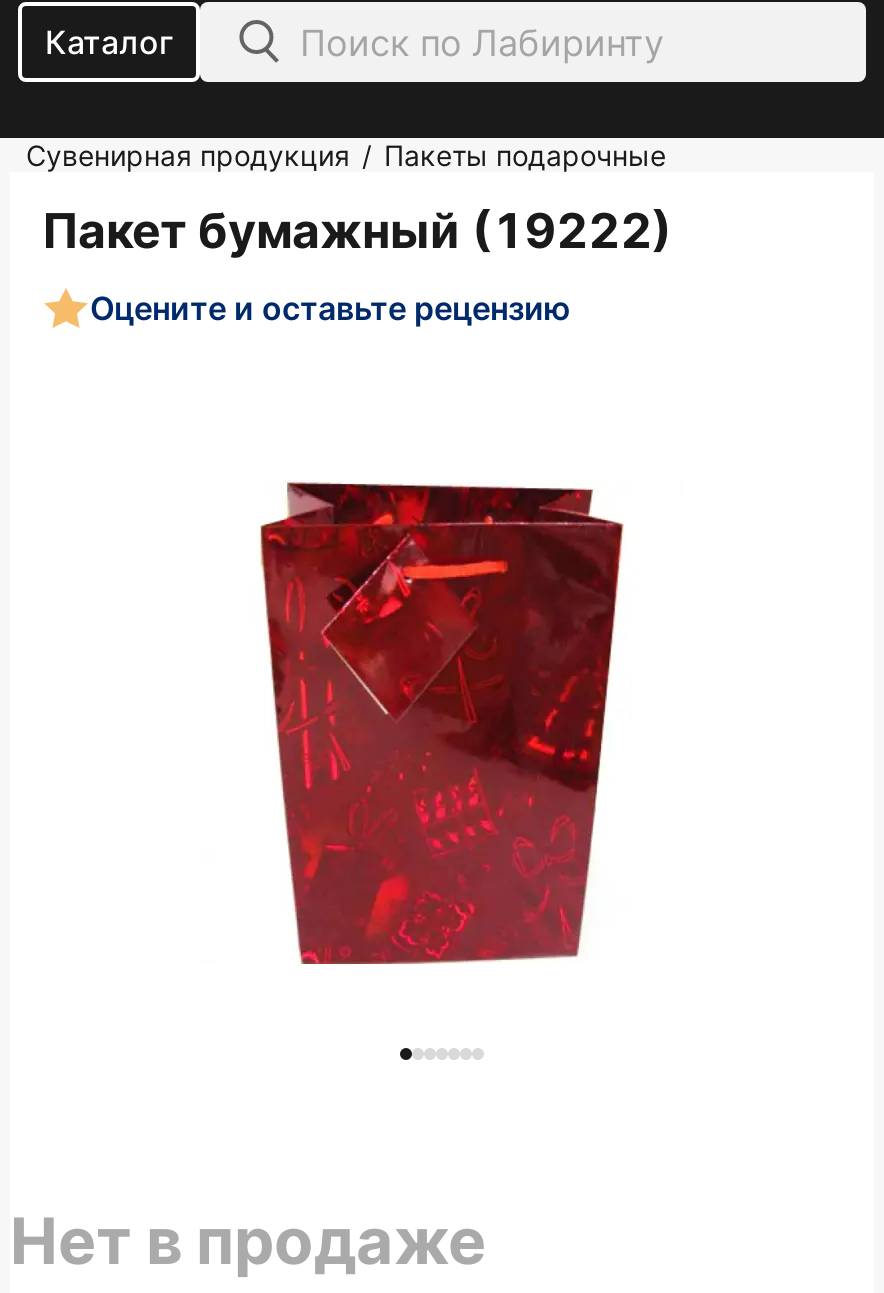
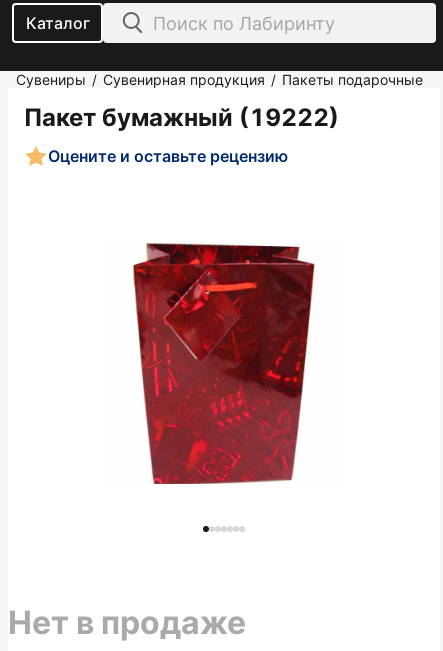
- Сувенирная продукция / Пакеты подарочные
+ Сувениры / Сувенирная продукция / Пакеты подарочные
